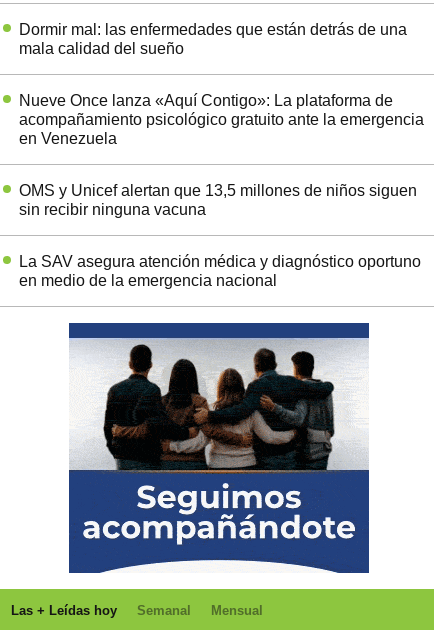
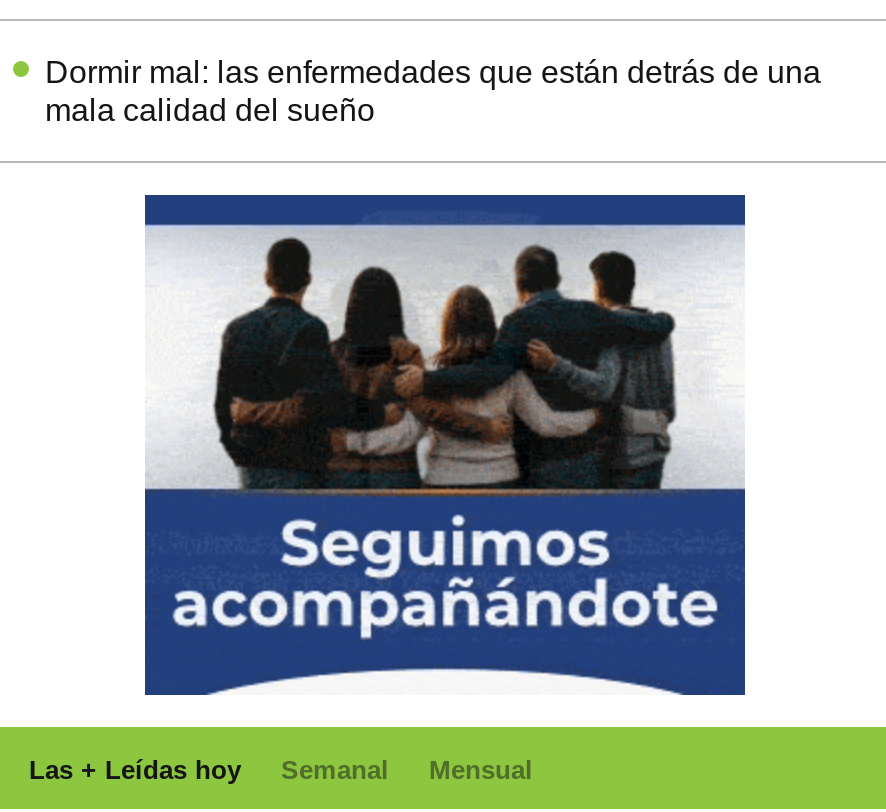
- Nueve Once lanza «Aquí Contigo»: La plataforma de
- acompañamiento psicológico gratuito ante la emergencia
- en Venezuela
- OMS y Unicef alertan que 13,5 millones de niños siguen
- sin recibir ninguna vacuna
- La SAV asegura atención médica y diagnóstico oportuno
- en medio de la emergencia nacional
